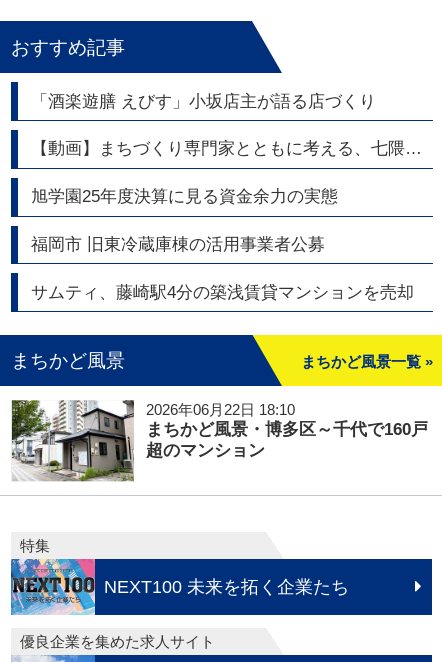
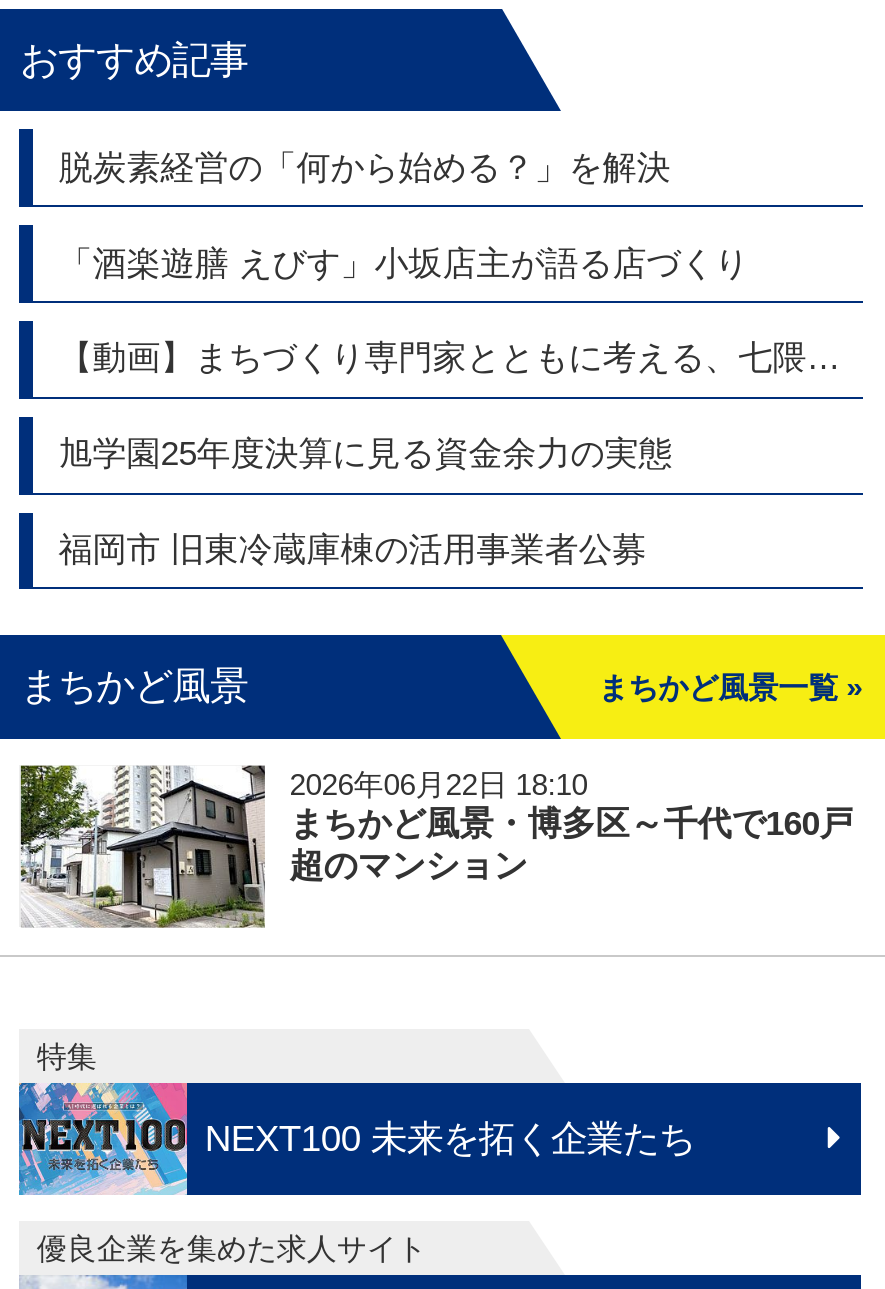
+ 脱炭素経営の「何から始める？」を解決

moved down: 「酒楽遊膳 えびす」小坂店主が語る店づくり | 旭学園25年度決算に見る資金余力の実態 | 福岡市 旧東冷蔵庫棟の活用事業者公募

- サムティ、藤崎駅4分の築浅賃貸マンションを売却
